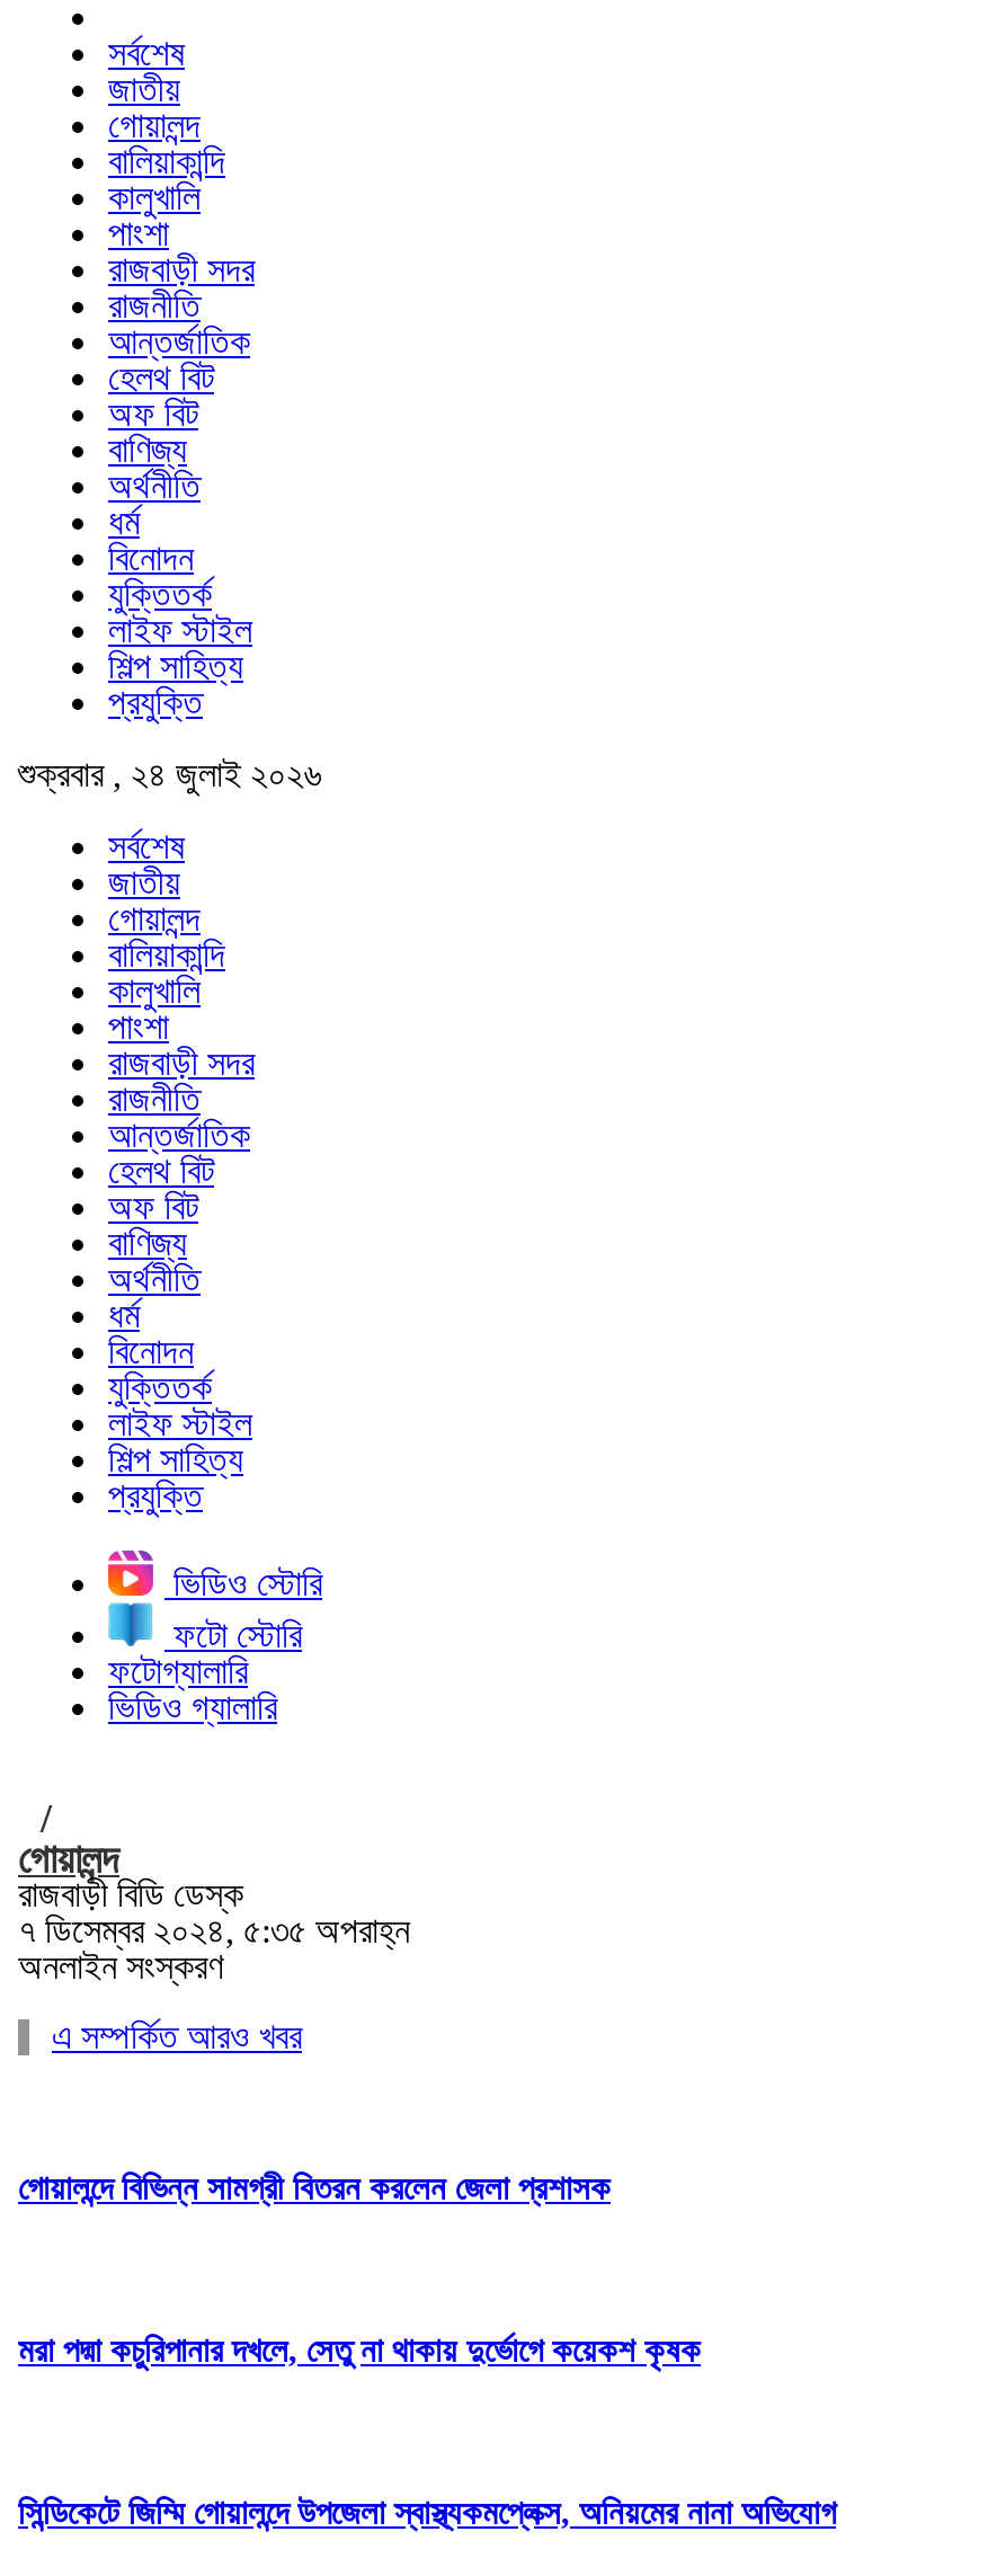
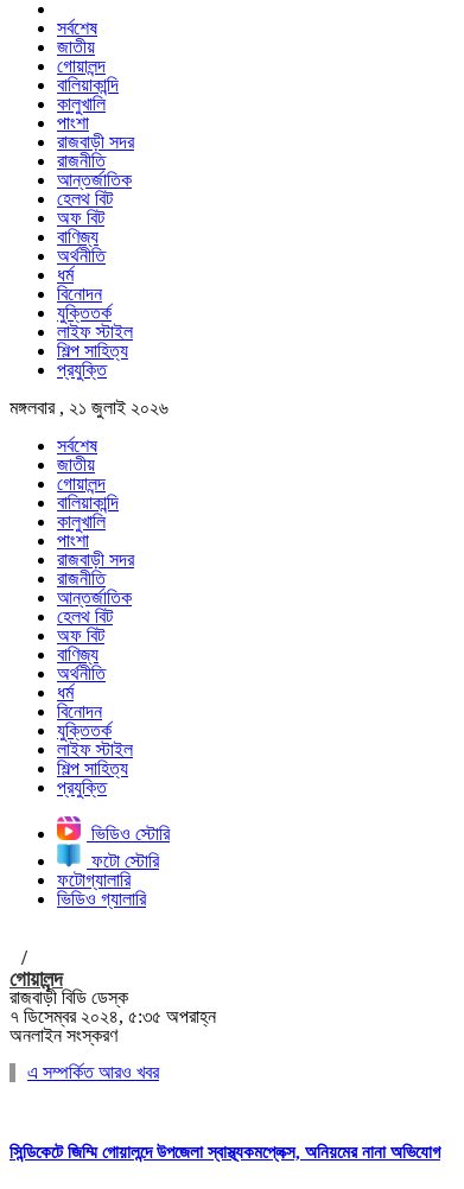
- শুক্রবার , ২৪ জুলাই ২০২৬
+ মঙ্গলবার , ২১ জুলাই ২০২৬

- গোয়ালন্দে বিভিন্ন সামগ্রী বিতরন করলেন জেলা প্রশাসক

- মরা পদ্মা কচুরিপানার দখলে, সেতু না থাকায় দুর্ভোগে কয়েকশ কৃষক
